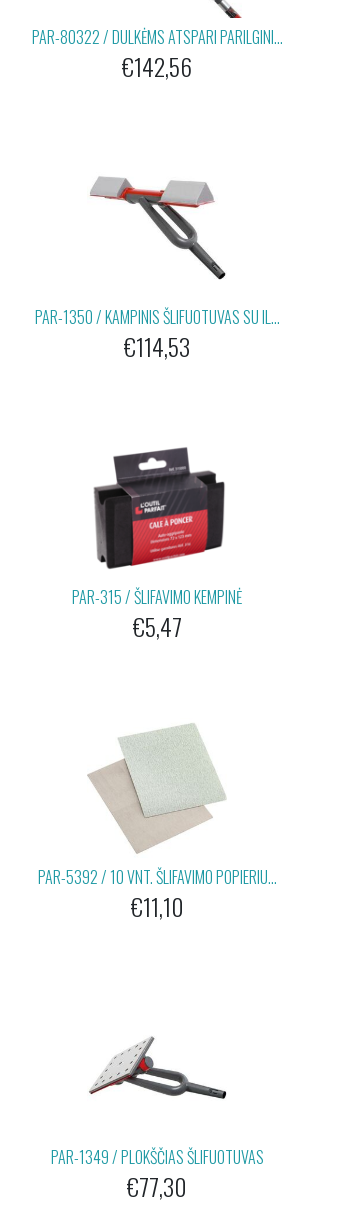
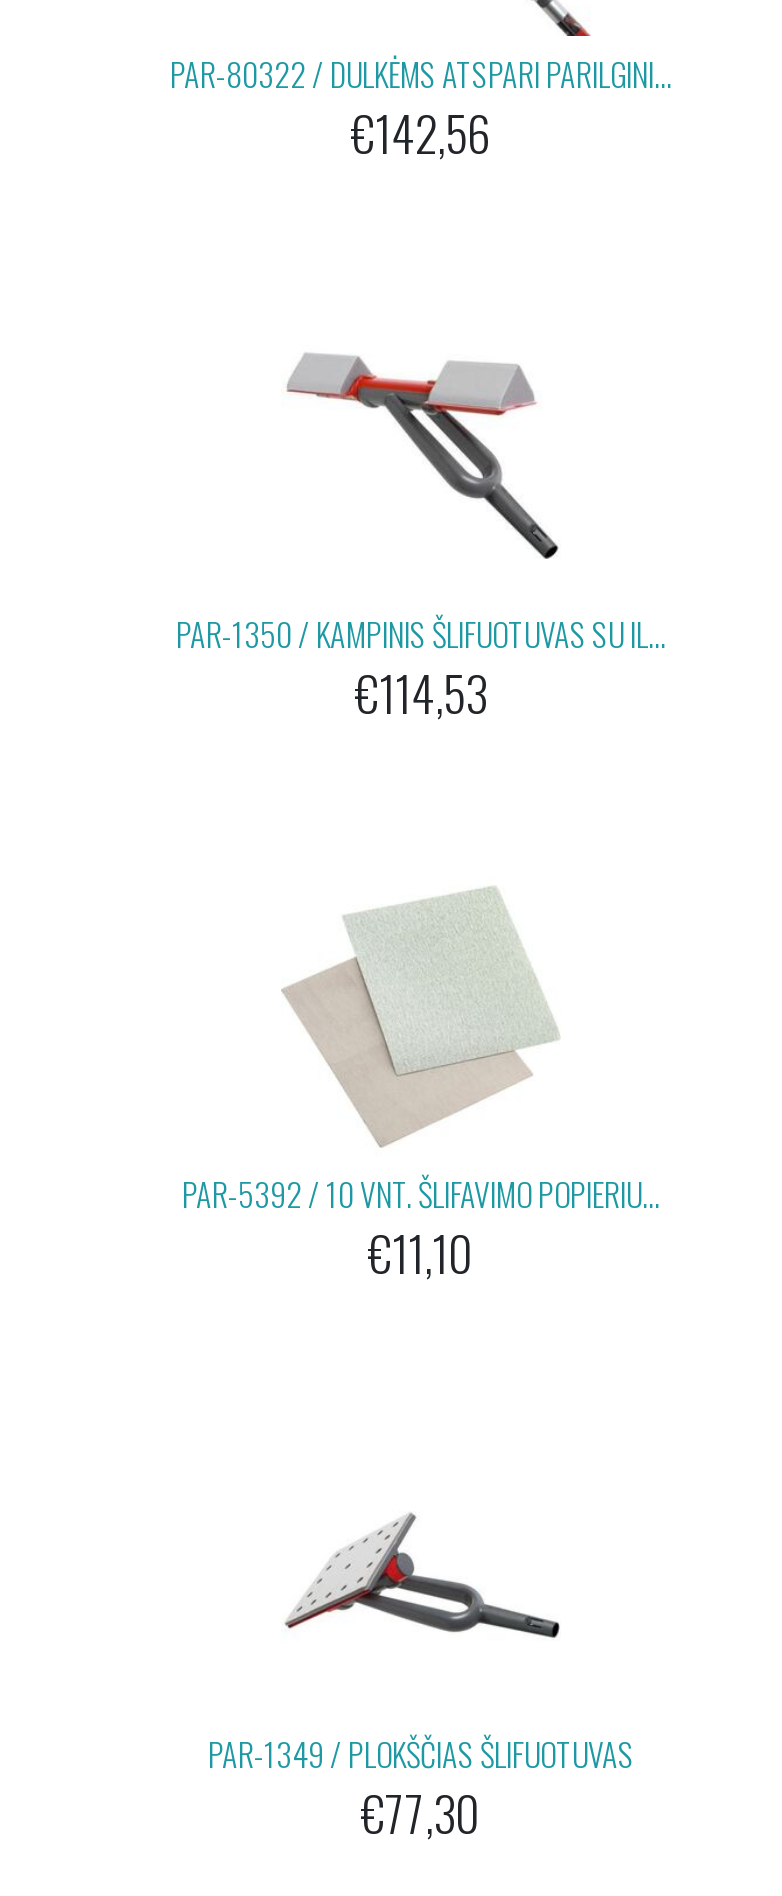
- [image]
- PAR-315 / ŠLIFAVIMO KEMPINĖ
- €5,47
